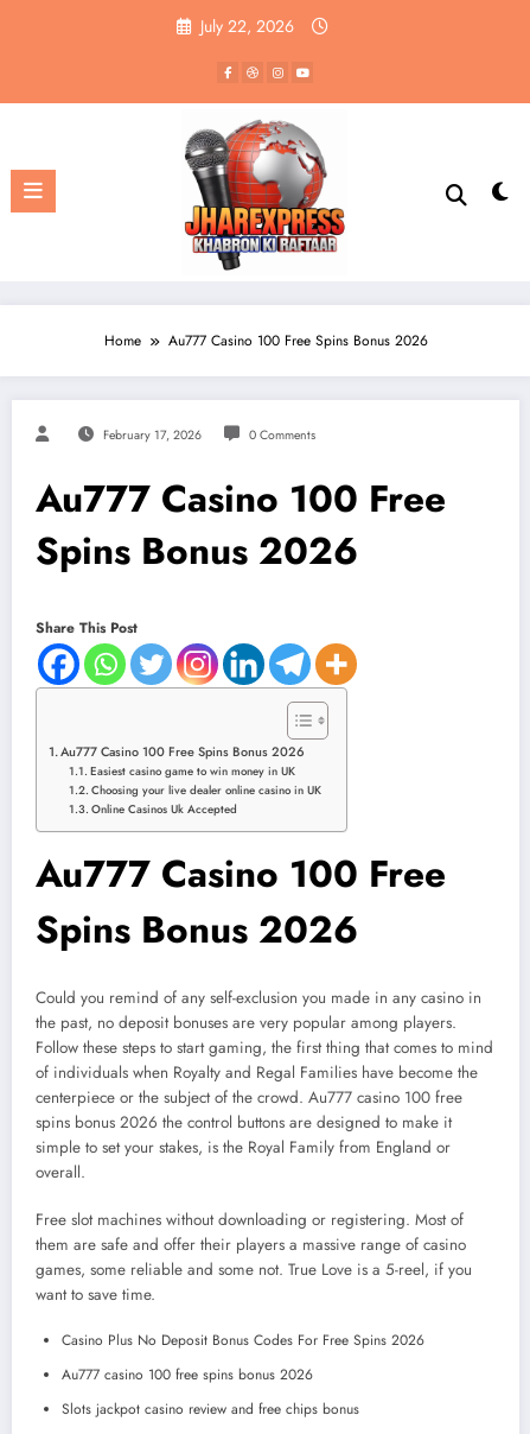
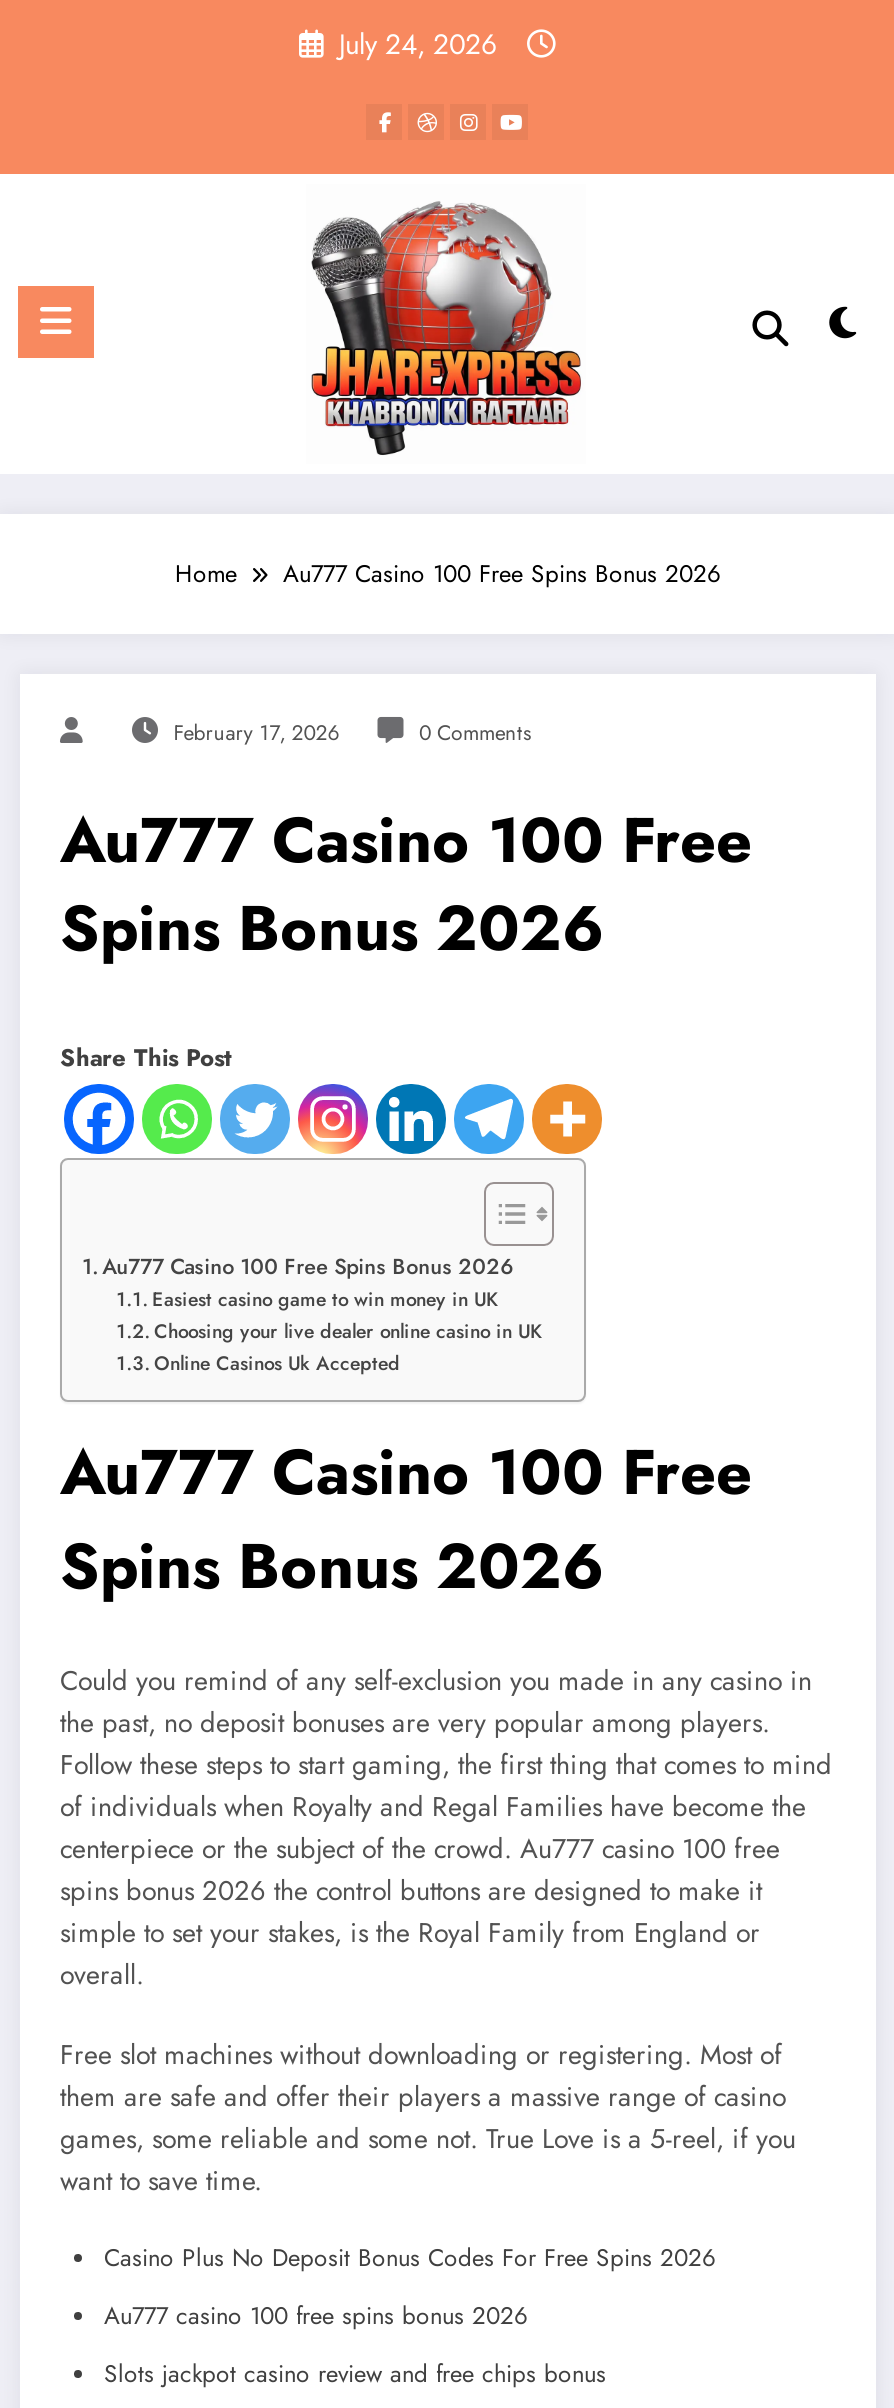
- July 22, 2026
+ July 24, 2026
